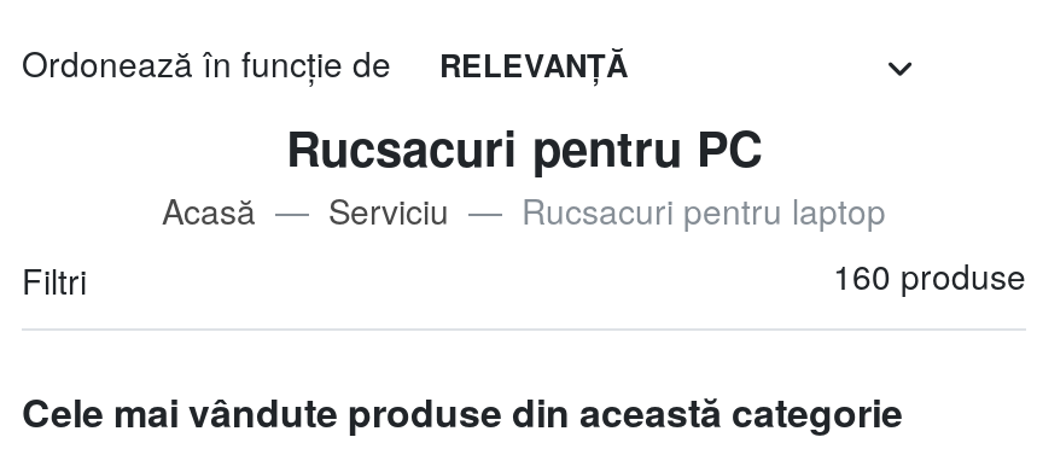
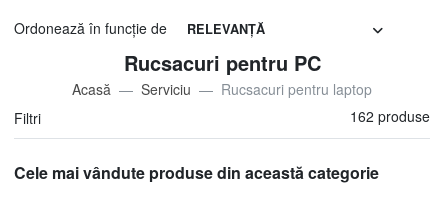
- 160 produse
+ 162 produse
